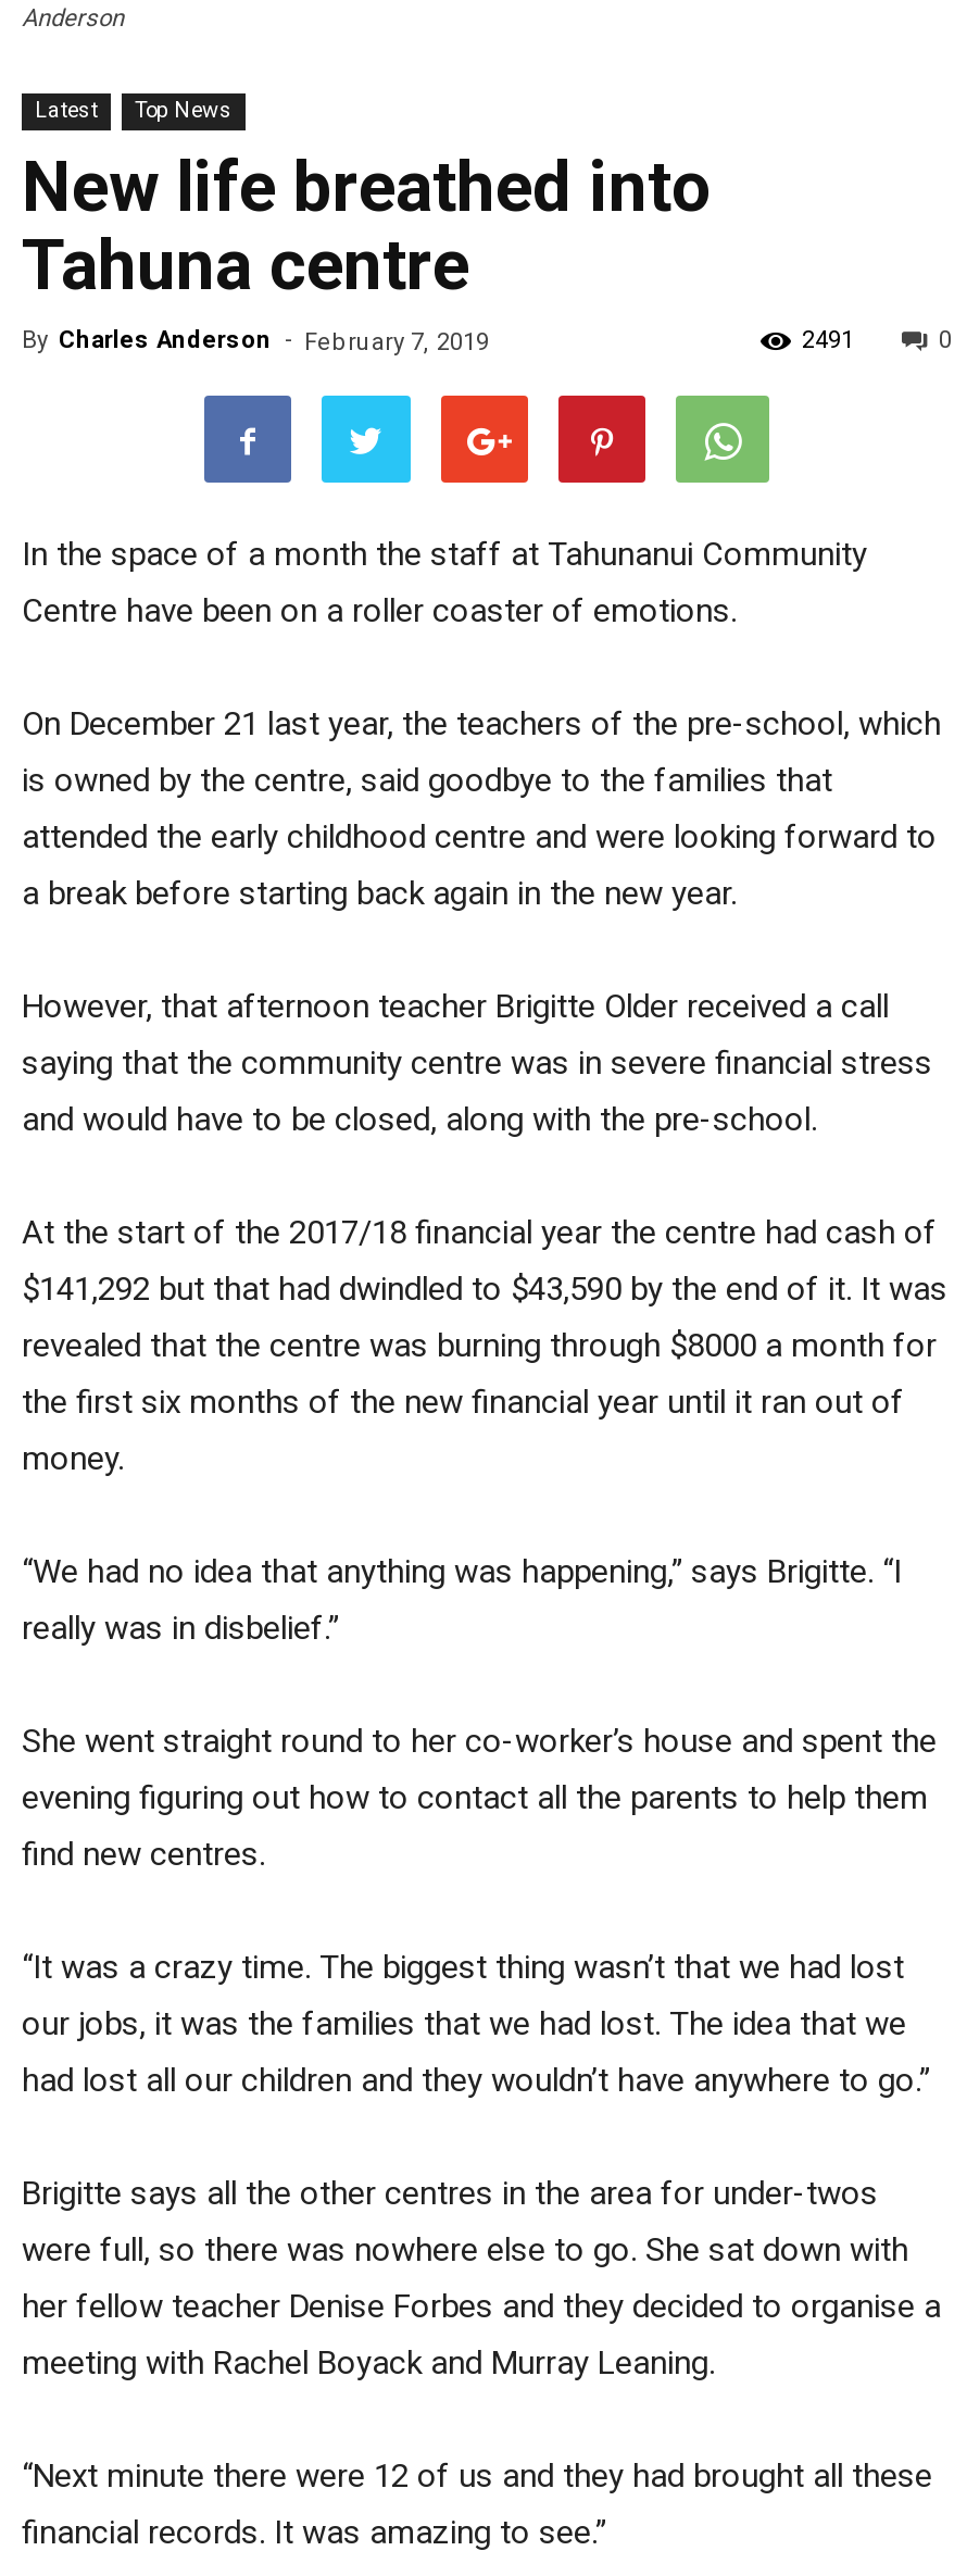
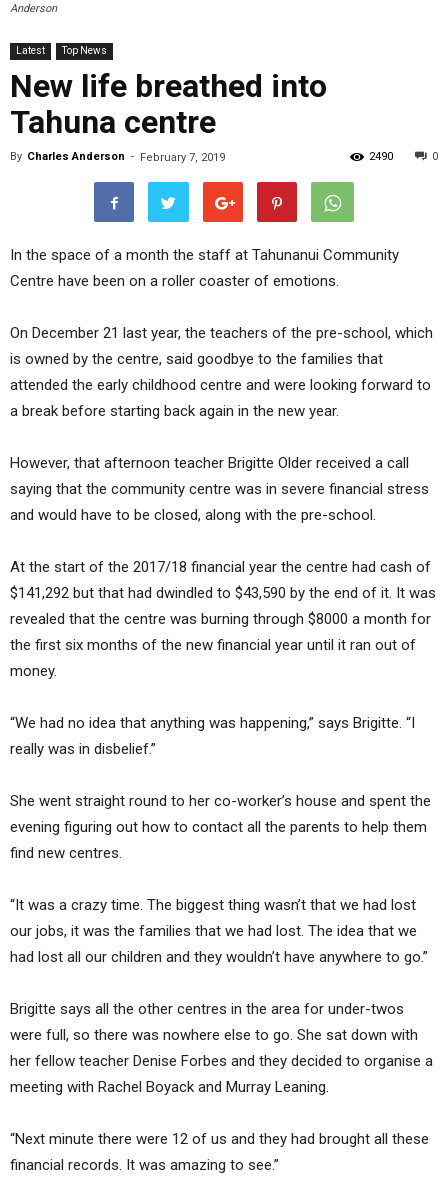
- 2491
+ 2490
